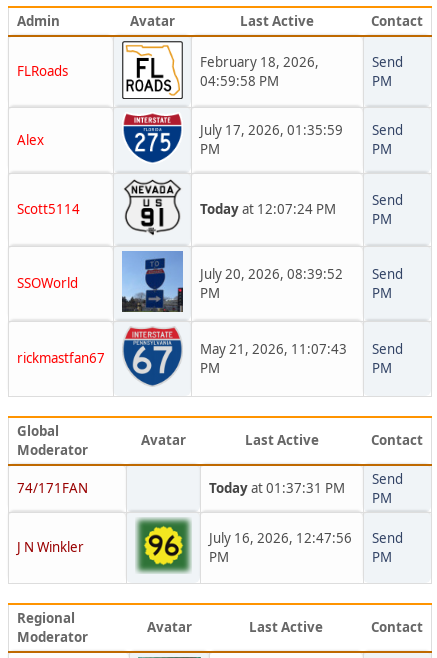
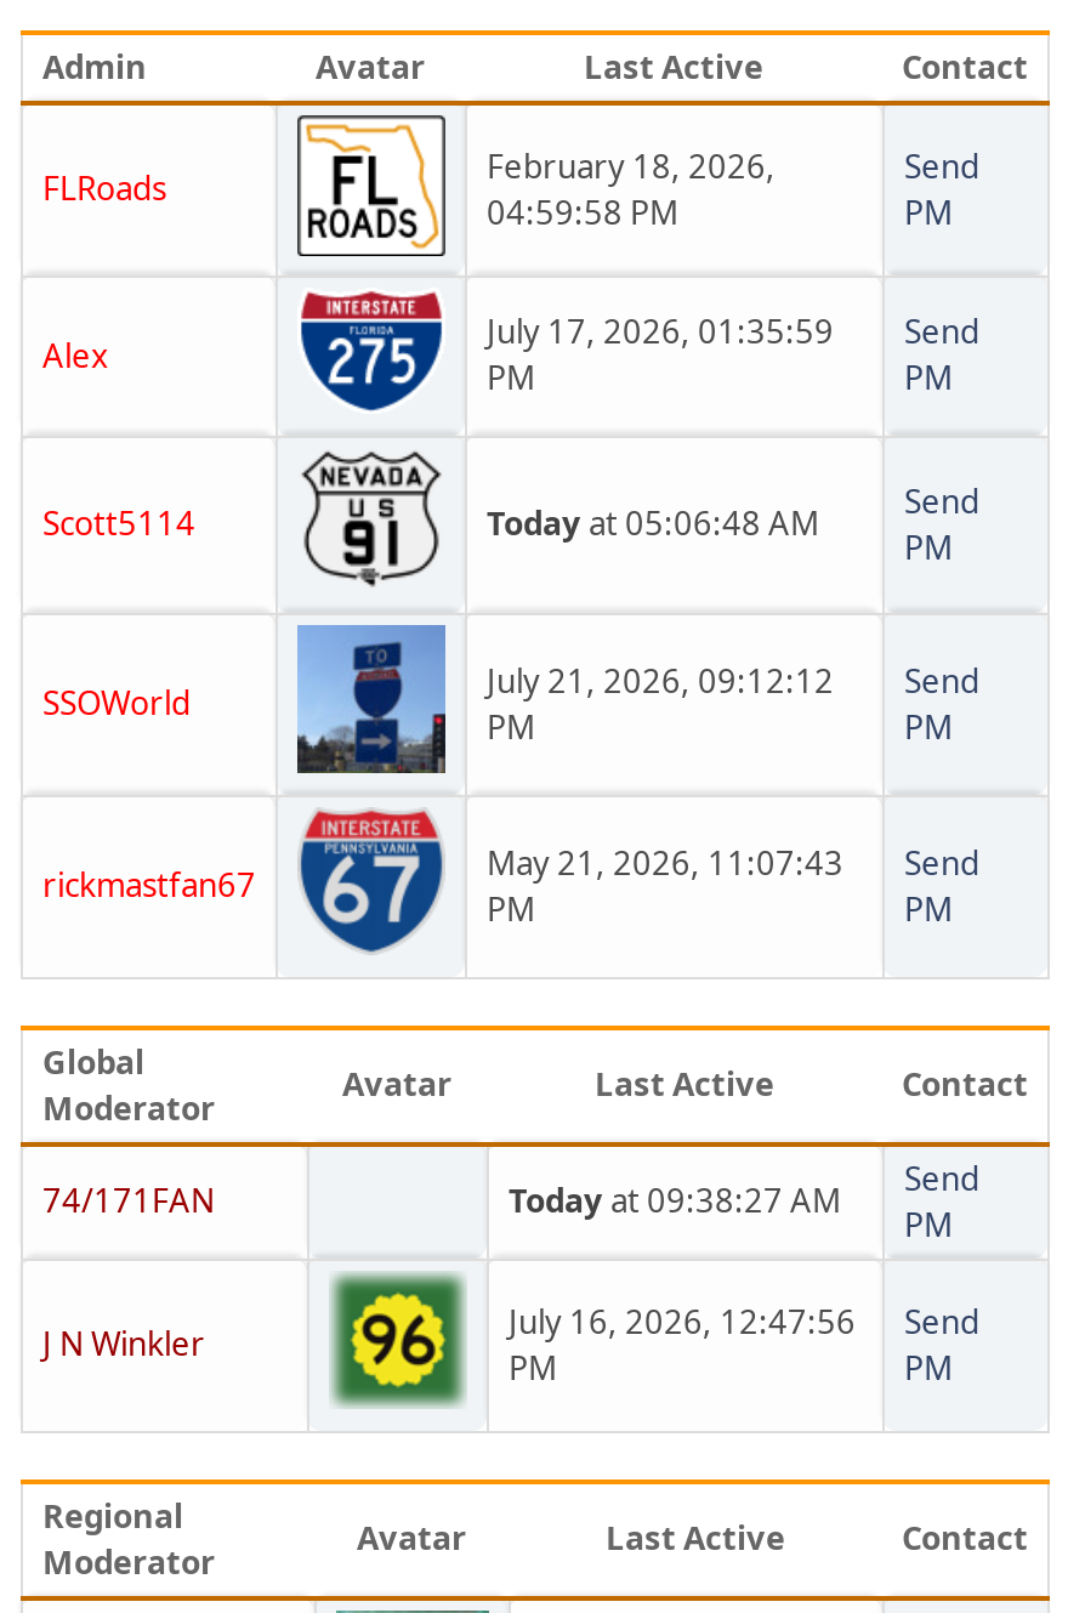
- Today at 12:07:24 PM Send
+ Today at 05:06:48 AM Send

- July 20, 2026, 08:39:52 Send
+ July 21, 2026, 09:12:12 Send

- Today at 01:37:31 PM
+ Today at 09:38:27 AM
